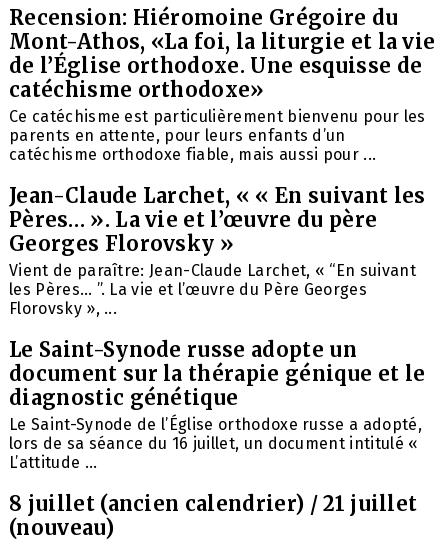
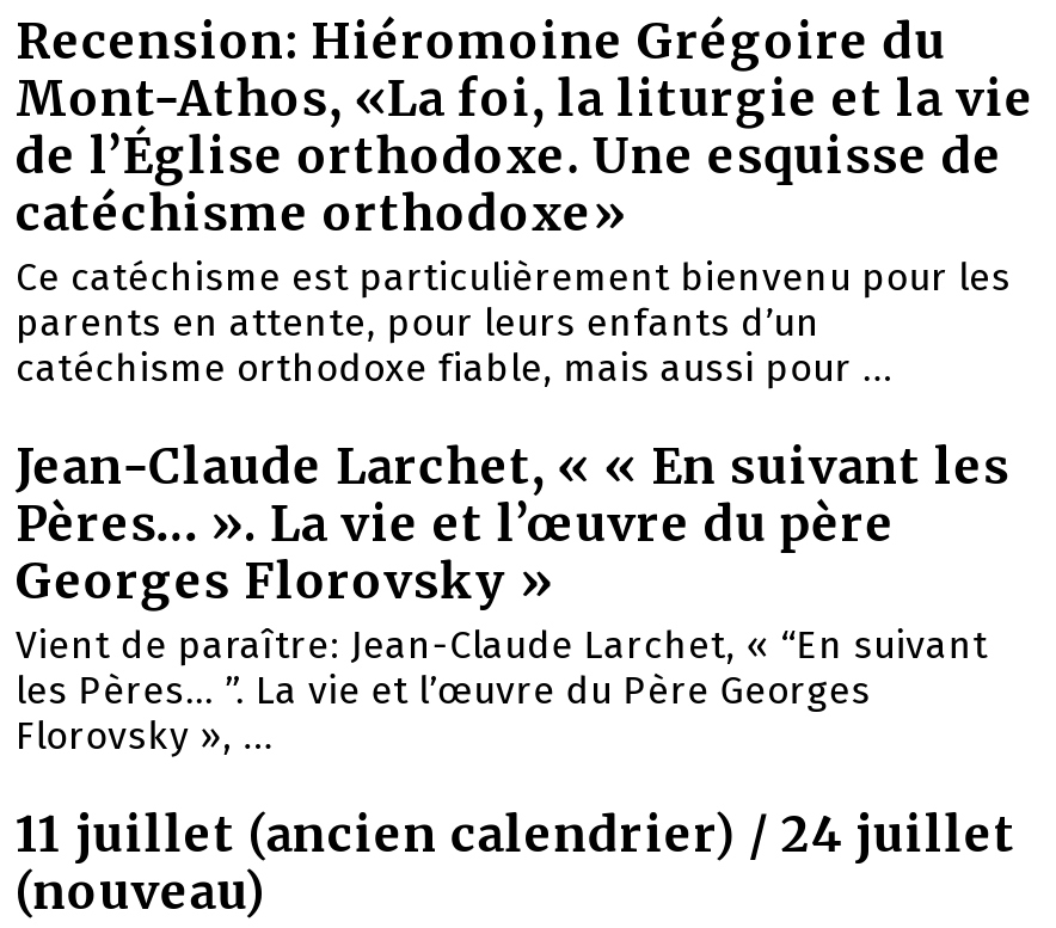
- Le Saint-Synode russe adopte un
- document sur la thérapie génique et le
- diagnostic génétique
- Le Saint-Synode de l’Église orthodoxe russe a adopté,
- lors de sa séance du 16 juillet, un document intitulé «
- L’attitude ...
- 8 juillet (ancien calendrier) / 21 juillet
+ 11 juillet (ancien calendrier) / 24 juillet
